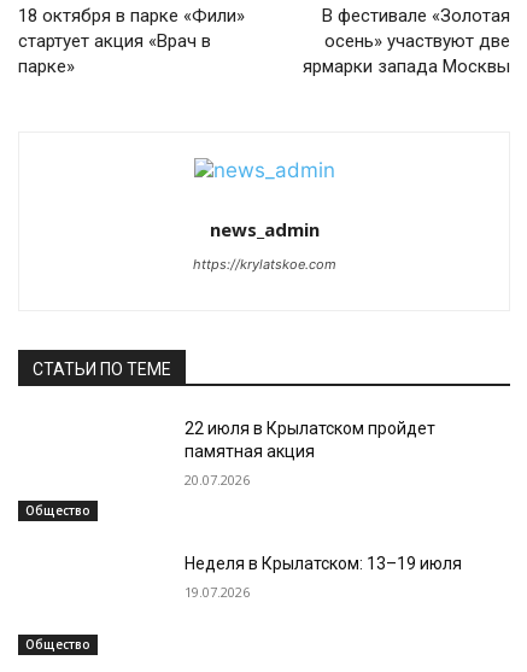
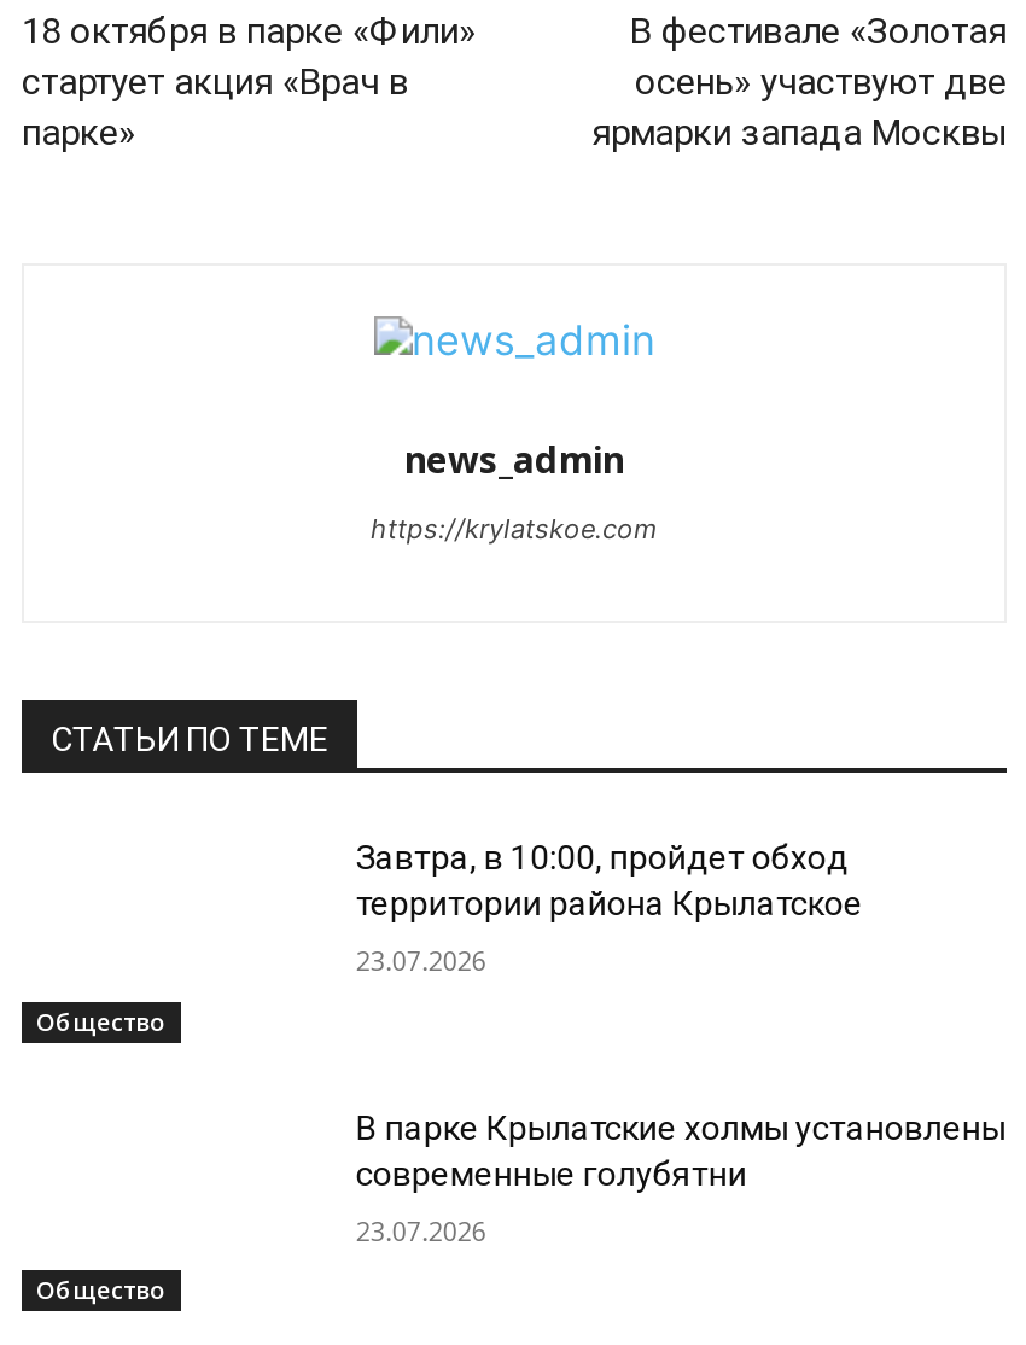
- 22 июля в Крылатском пройдет
- памятная акция
+ Завтра, в 10:00, пройдет обход
+ территории района Крылатское

- 20.07.2026
+ 23.07.2026

- Неделя в Крылатском: 13–19 июля
+ В парке Крылатские холмы установлены
+ современные голубятни

- 19.07.2026
+ 23.07.2026
